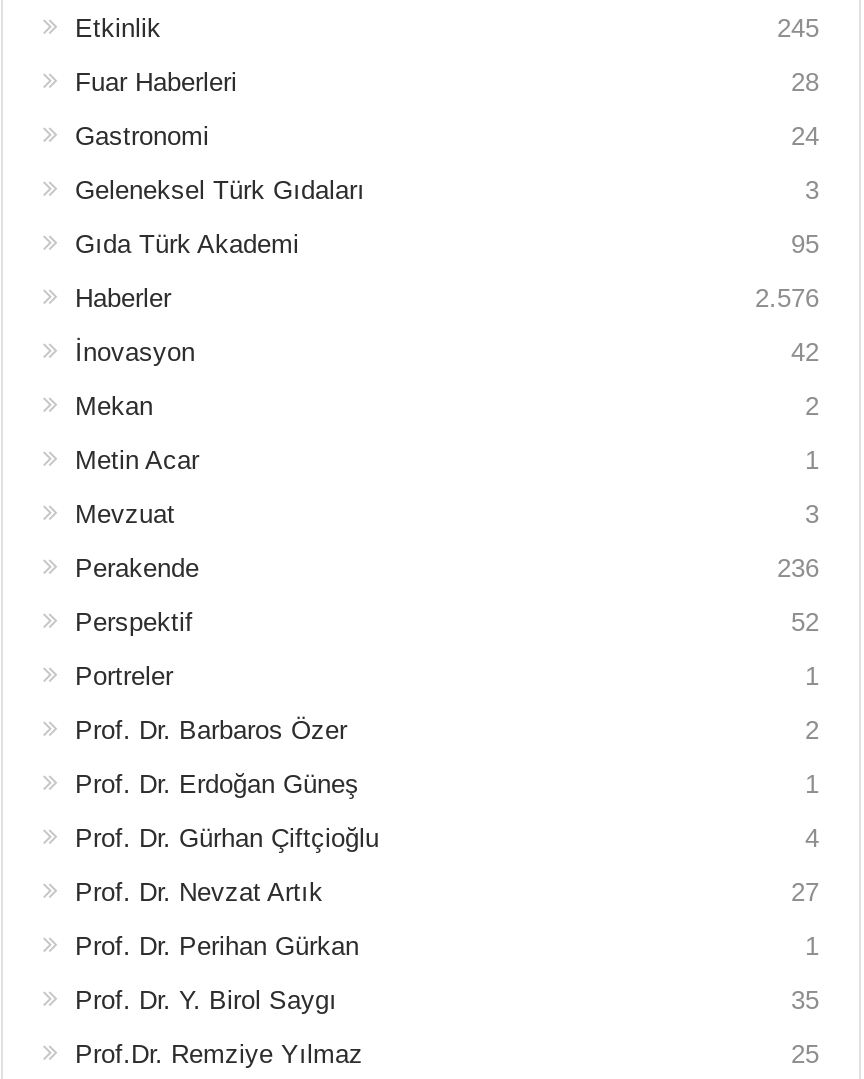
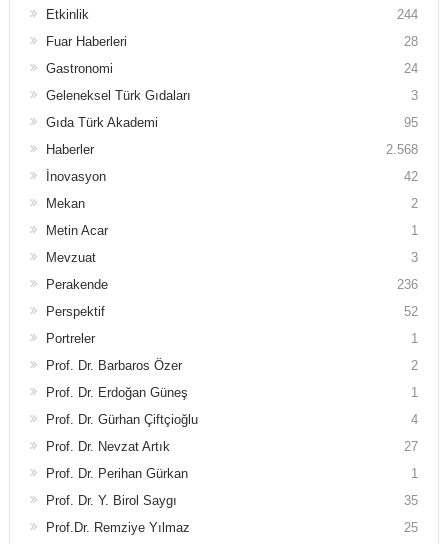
- 245
+ 244

- 2.576
+ 2.568
